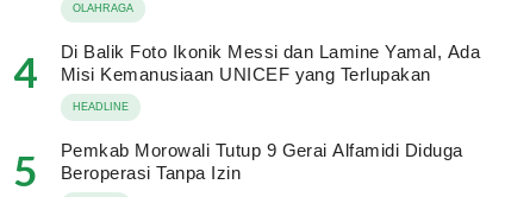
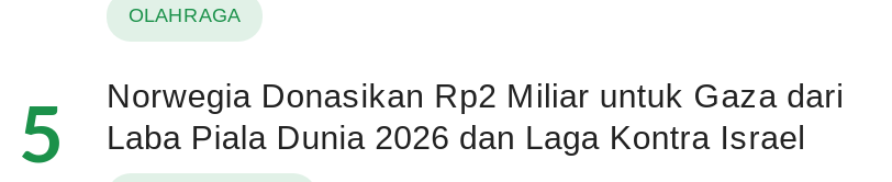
- 4
- Di Balik Foto Ikonik Messi dan Lamine Yamal, Ada
- Misi Kemanusiaan UNICEF yang Terlupakan
- HEADLINE

- Pemkab Morowali Tutup 9 Gerai Alfamidi Diduga
- Beroperasi Tanpa Izin
+ Norwegia Donasikan Rp2 Miliar untuk Gaza dari
+ Laba Piala Dunia 2026 dan Laga Kontra Israel
